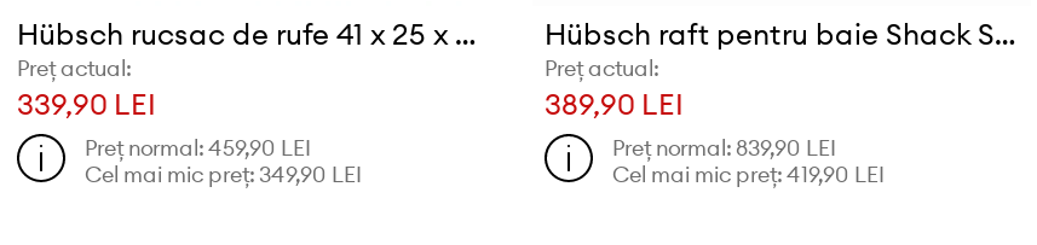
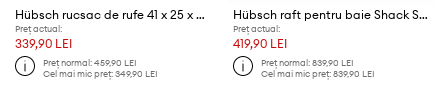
- 389,90 LEI
+ 419,90 LEI

- Cel mai mic preț: 419,90 LEI
+ Cel mai mic preț: 839,90 LEI
